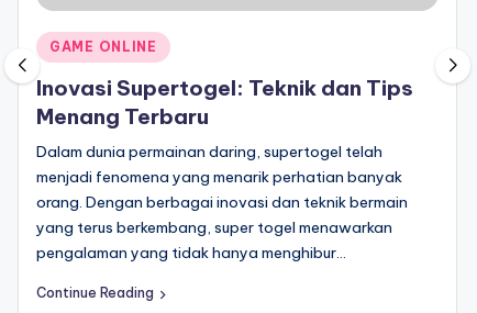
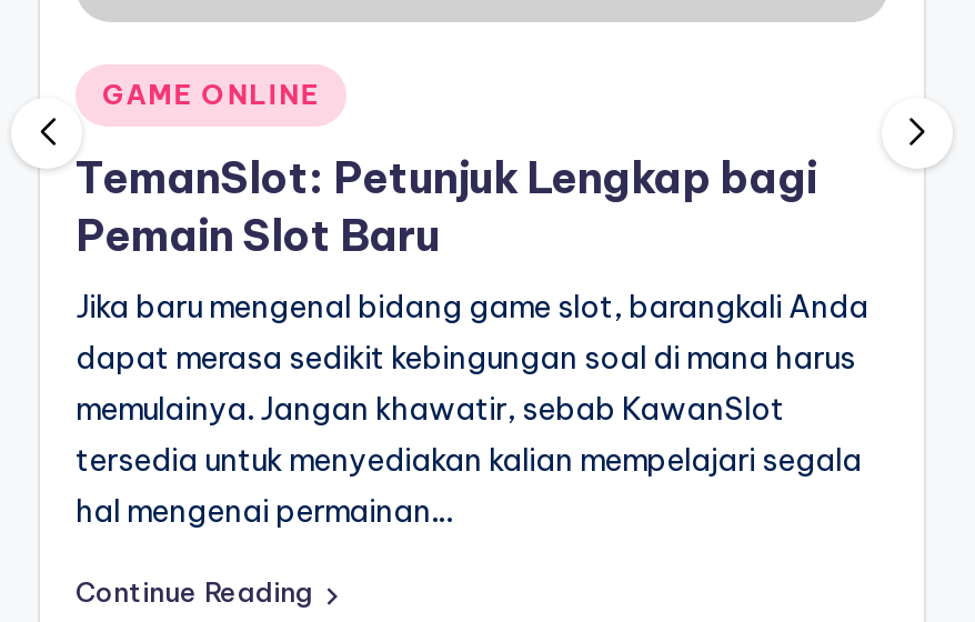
- Inovasi Supertogel: Teknik dan Tips
- Menang Terbaru
+ TemanSlot: Petunjuk Lengkap bagi
+ Pemain Slot Baru

- Dalam dunia permainan daring, supertogel telah
- menjadi fenomena yang menarik perhatian banyak
- orang. Dengan berbagai inovasi dan teknik bermain
- yang terus berkembang, super togel menawarkan
- pengalaman yang tidak hanya menghibur…
+ Jika baru mengenal bidang game slot, barangkali Anda
+ dapat merasa sedikit kebingungan soal di mana harus
+ memulainya. Jangan khawatir, sebab KawanSlot
+ tersedia untuk menyediakan kalian mempelajari segala
+ hal mengenai permainan…
